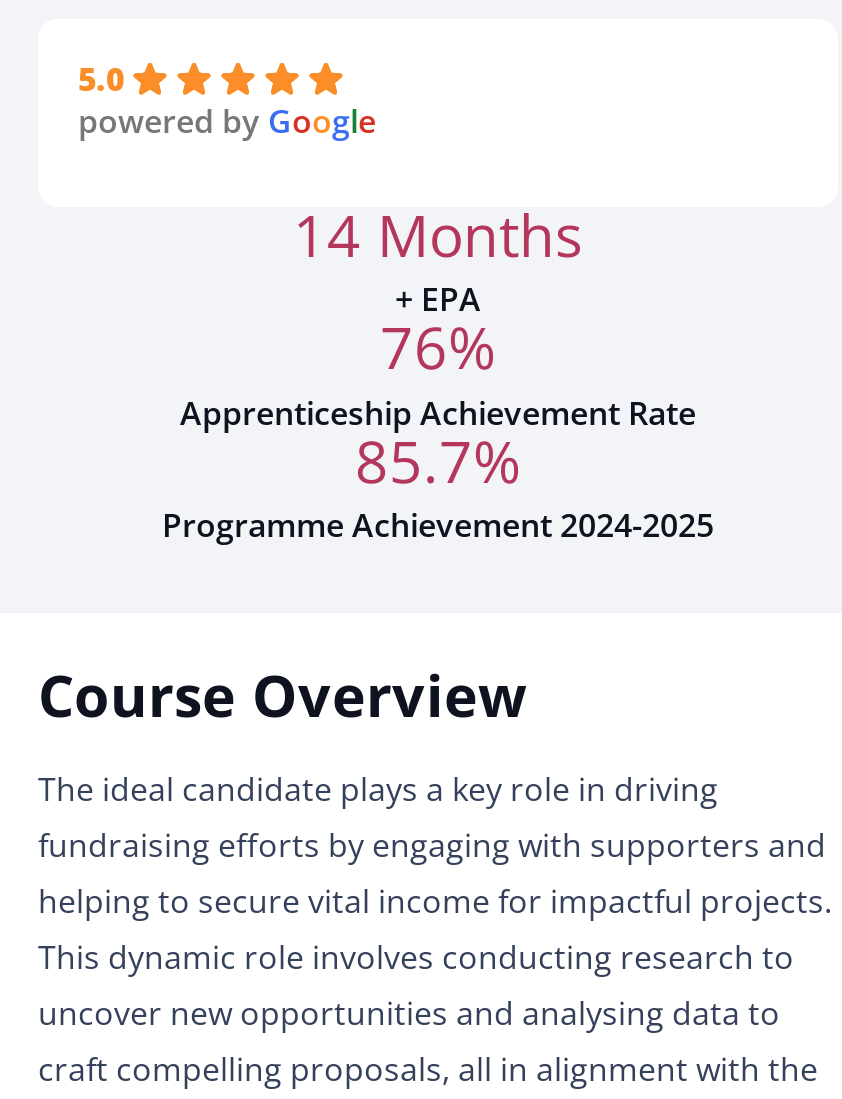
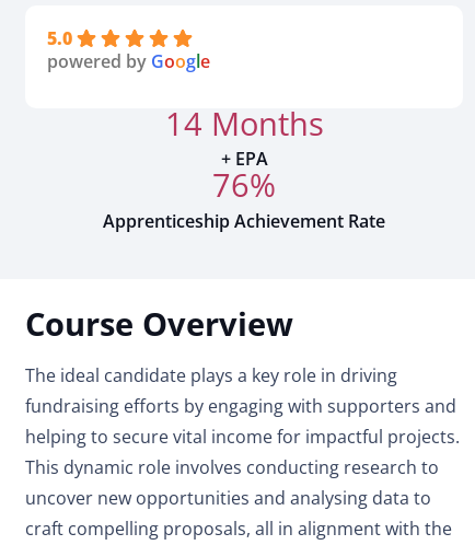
- 85.7%
- Programme Achievement 2024-2025
